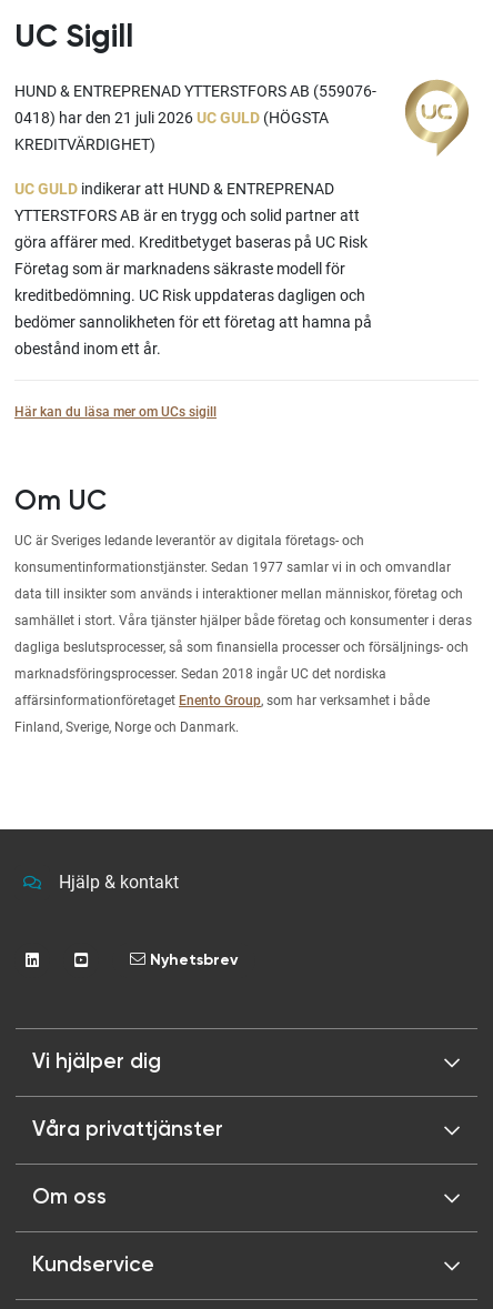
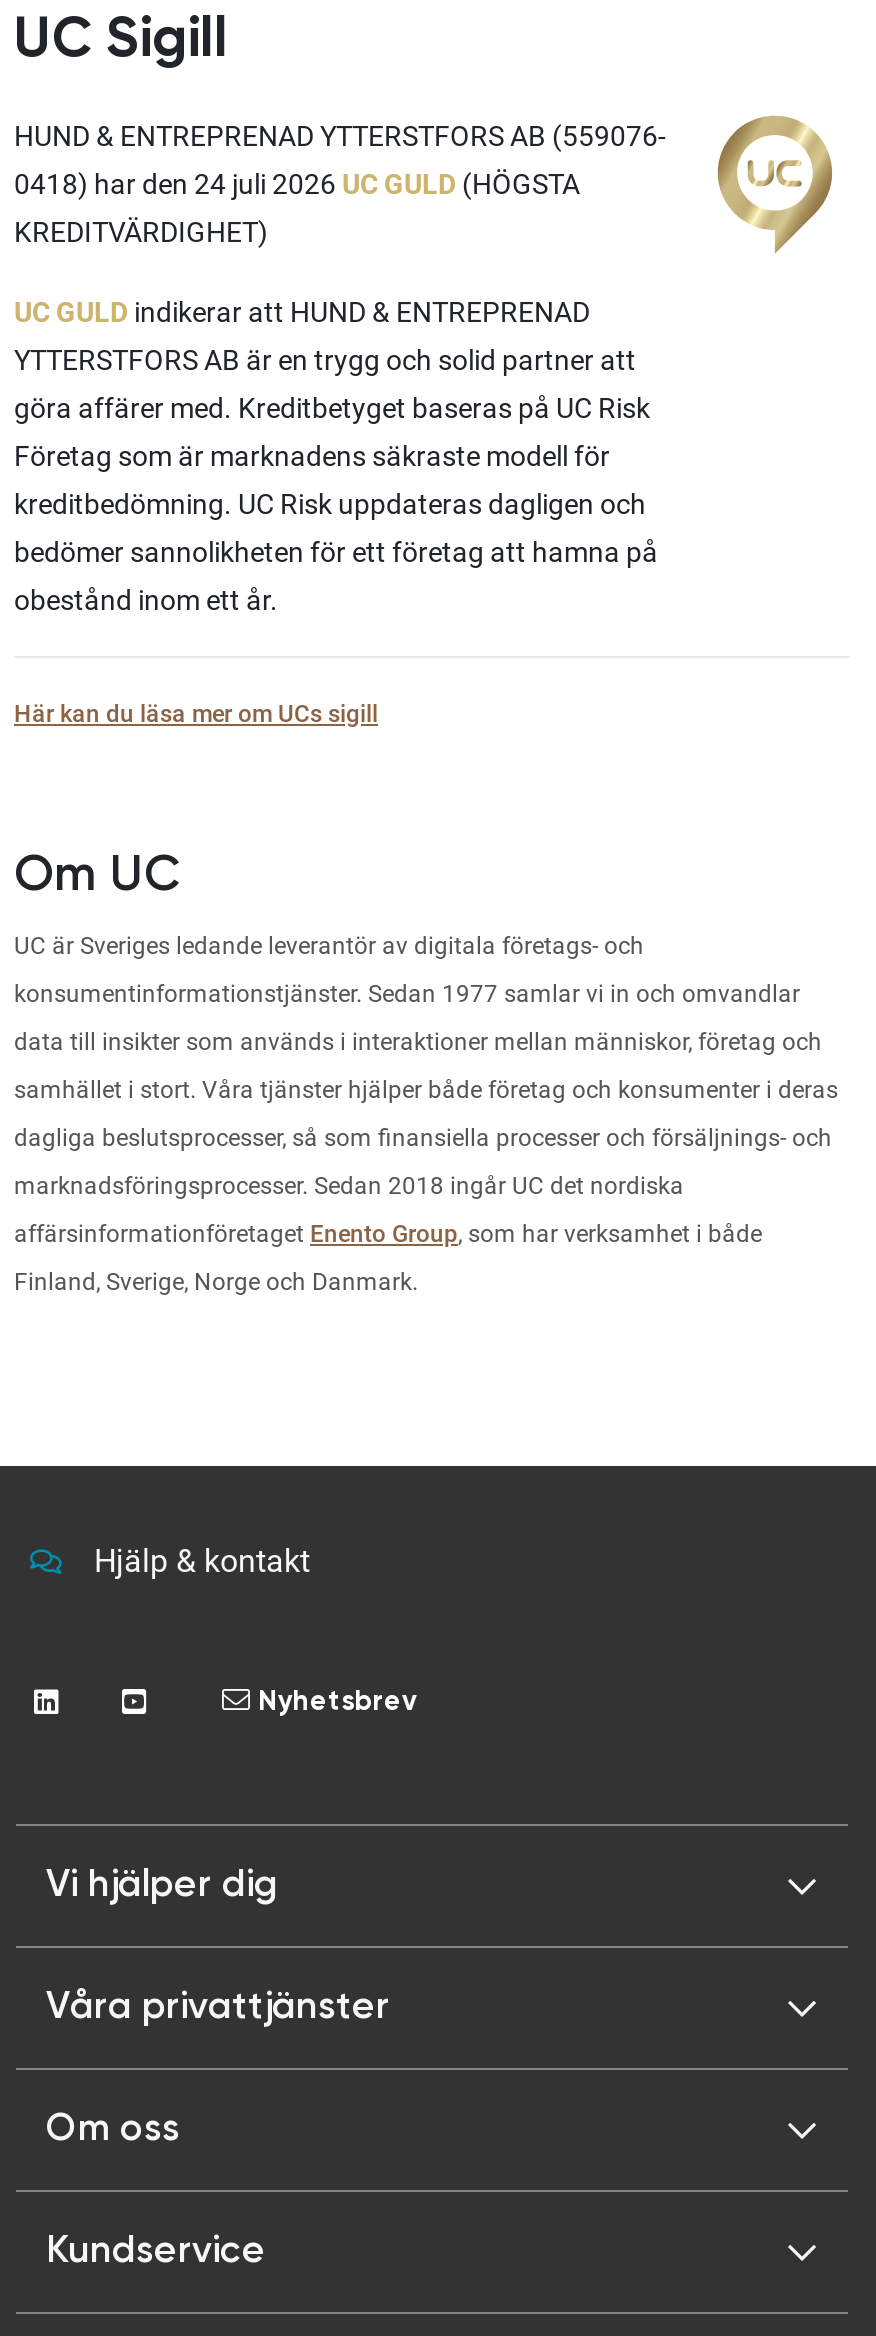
- 0418) har den 21 juli 2026 UC GULD (HÖGSTA
+ 0418) har den 24 juli 2026 UC GULD (HÖGSTA
